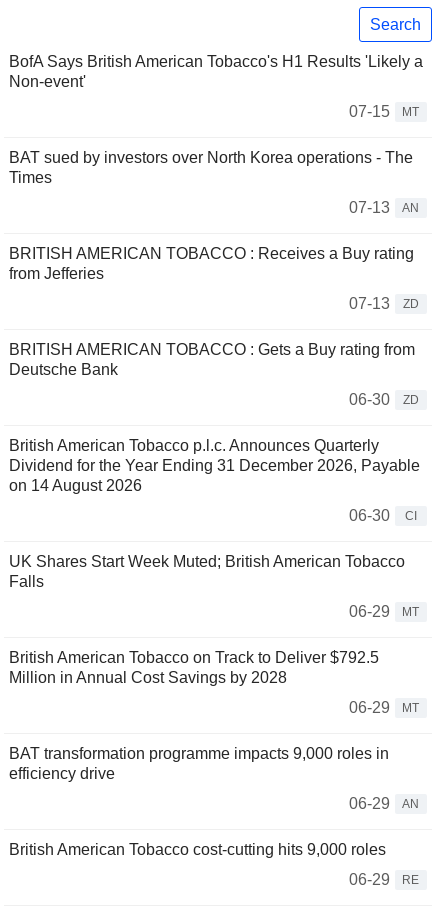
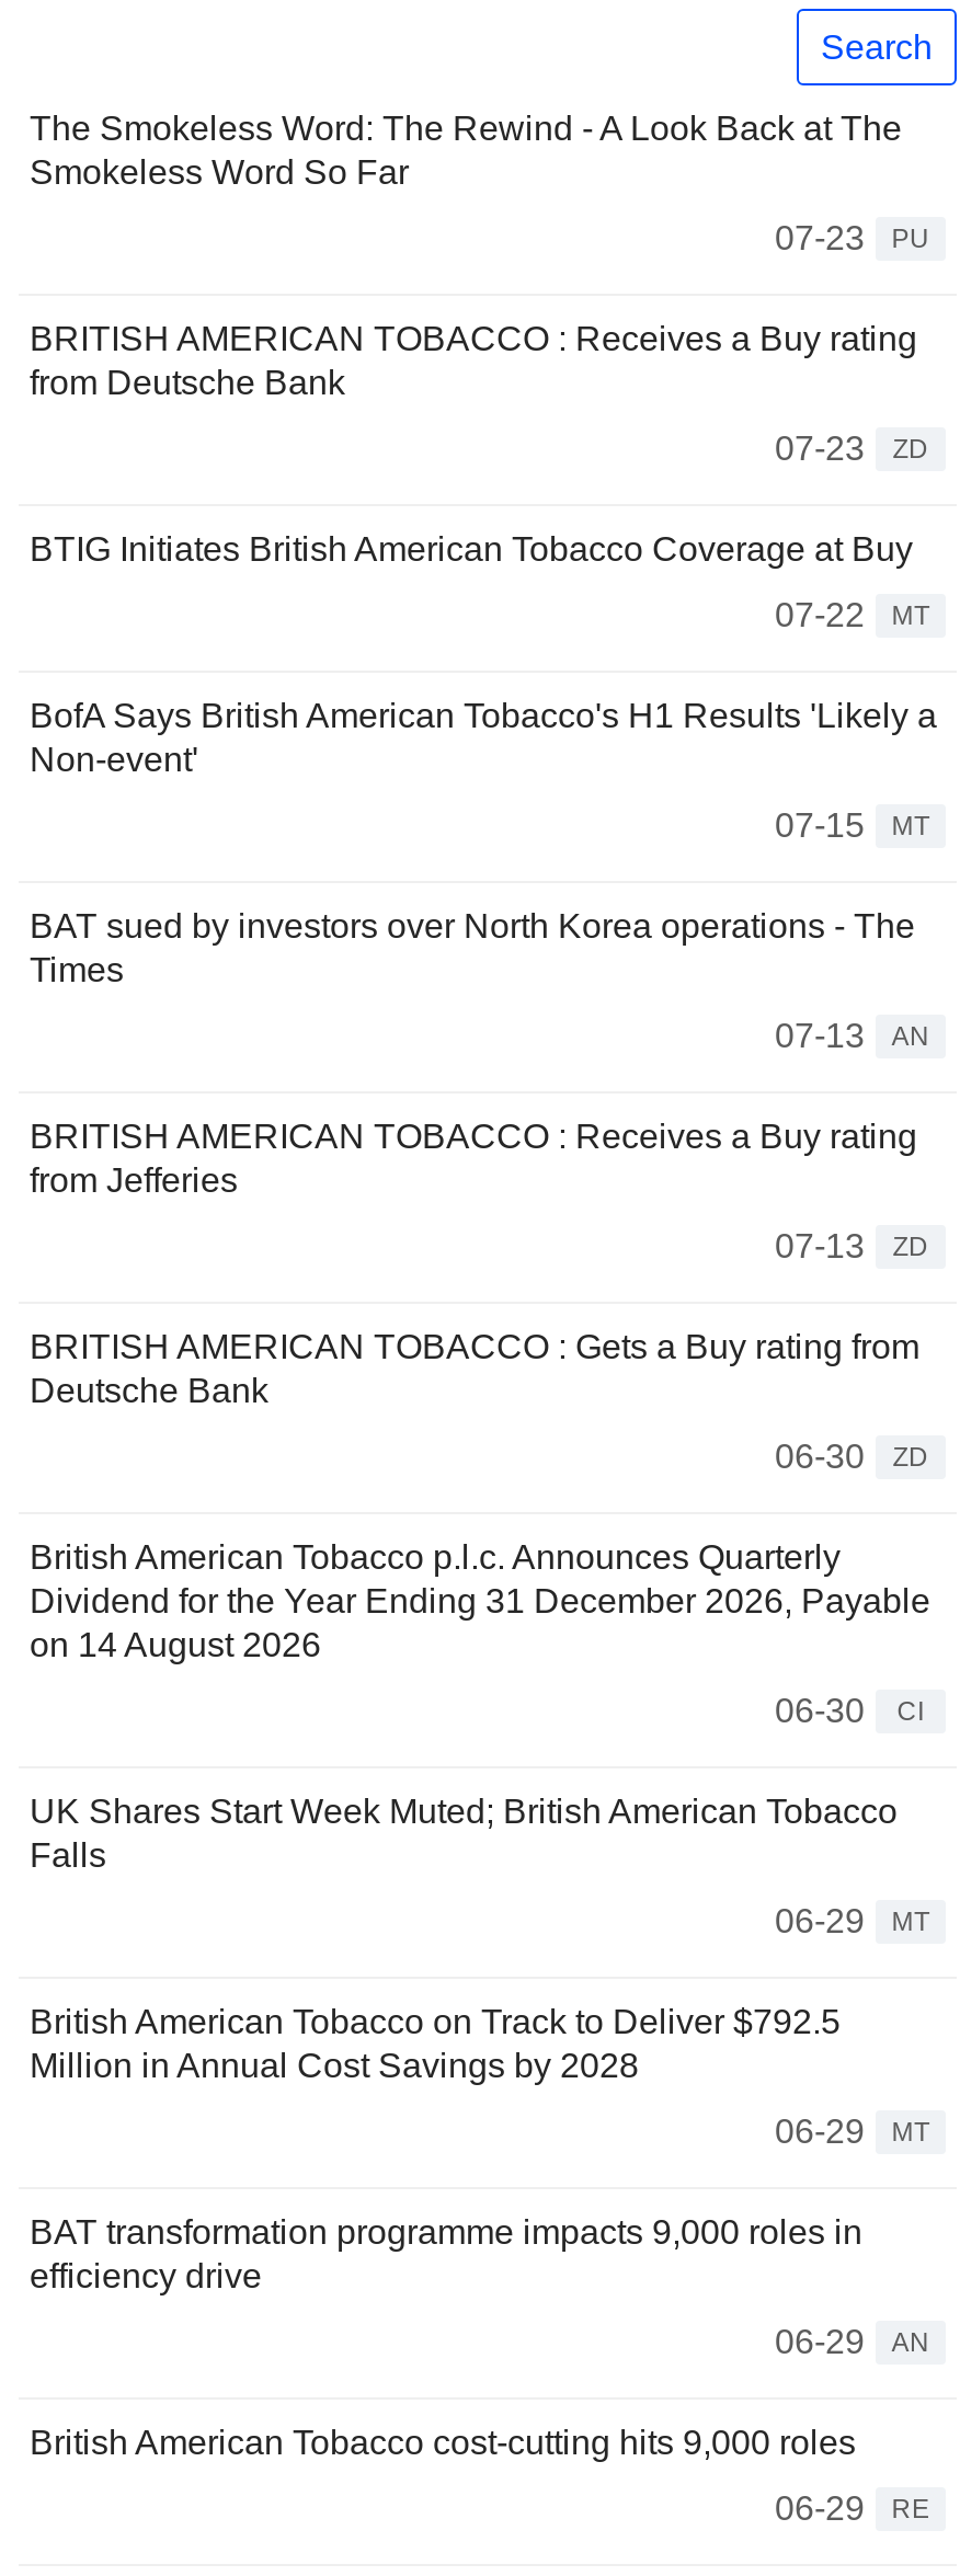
+ The Smokeless Word: The Rewind - A Look Back at The
+ Smokeless Word So Far
+ 07-23
+ PU
+ BRITISH AMERICAN TOBACCO : Receives a Buy rating
+ from Deutsche Bank
+ 07-23
+ ZD
+ BTIG Initiates British American Tobacco Coverage at Buy
+ 07-22
+ MT
